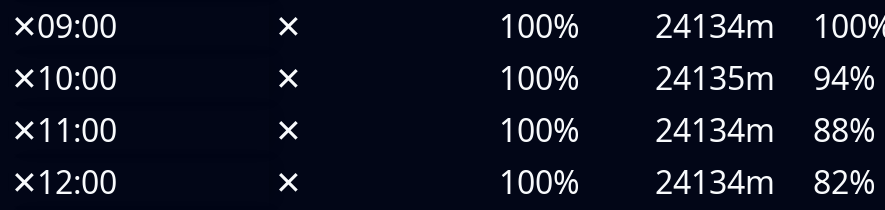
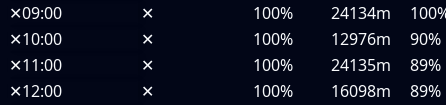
- 24135m
- 94%
+ 12976m
+ 90%

- 24134m
- 88%
+ 24135m
+ 89%

- 24134m
- 82%
+ 16098m
+ 89%
